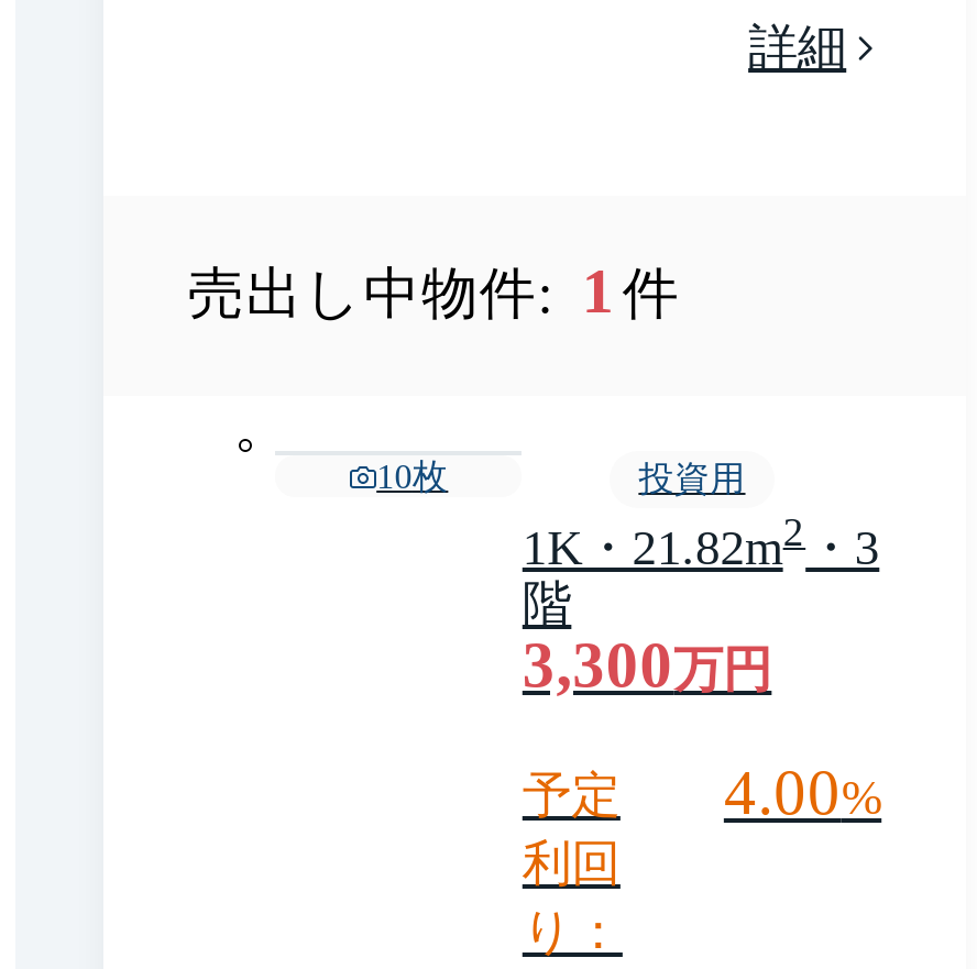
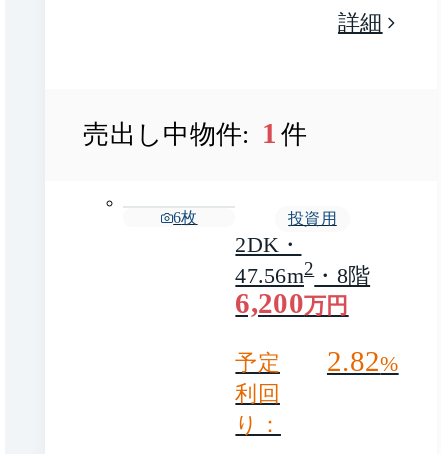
- 10枚
+ 6枚

- 1K・21.82m2・3
- 階
- 3,300万円
+ 2DK・
+ 47.56m2・8階
+ 6,200万円

- 予定 4.00%
+ 予定 2.82%
